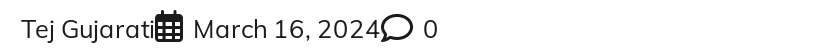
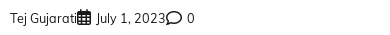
- Tej Gujarati March 16, 2024 0
+ Tej Gujarati July 1, 2023 0
